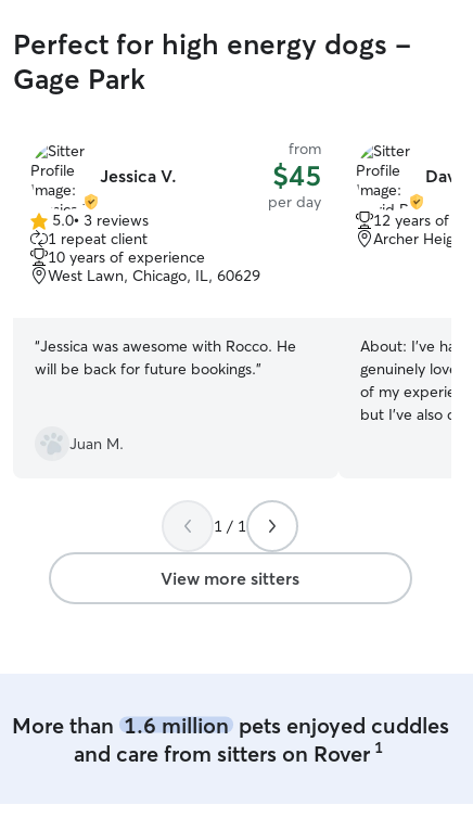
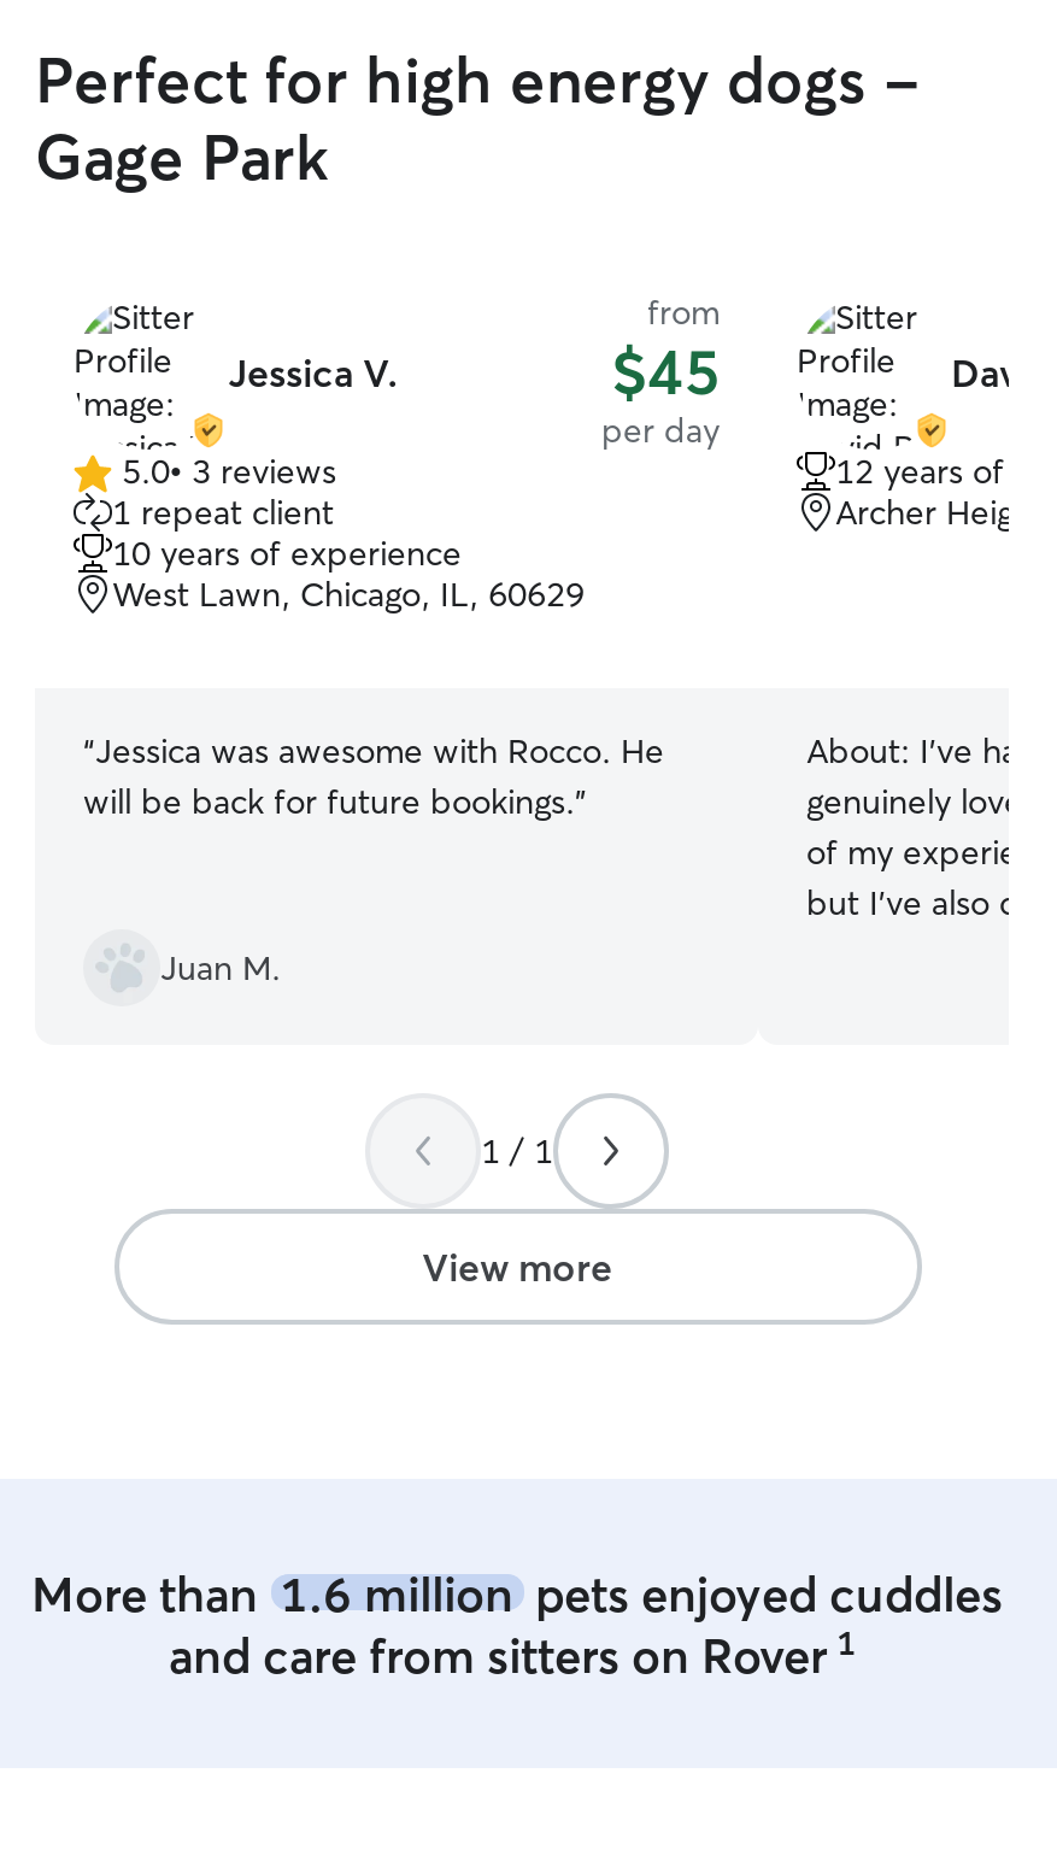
- View more sitters
+ View more
